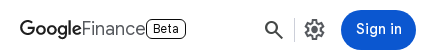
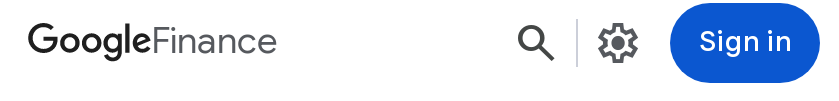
- Finance Beta
+ Finance
